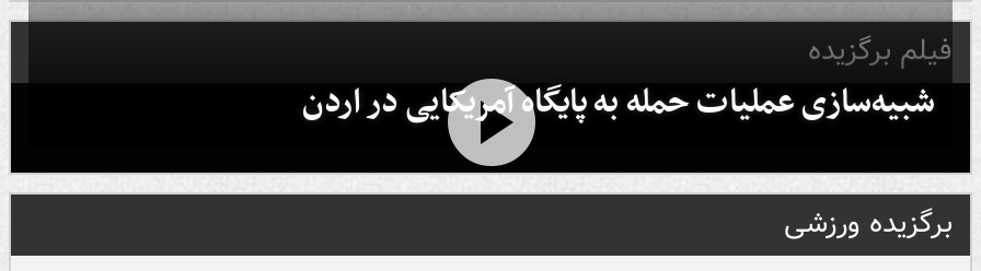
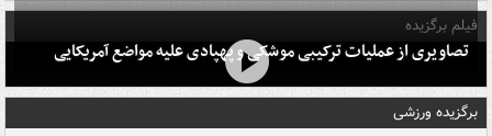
- شبیه‌سازی عملیات حمله به پایگاه آمریکایی در اردن
+ تصاویری از عملیات ترکیبی موشکی و پهپادی علیه مواضع آمریکایی
